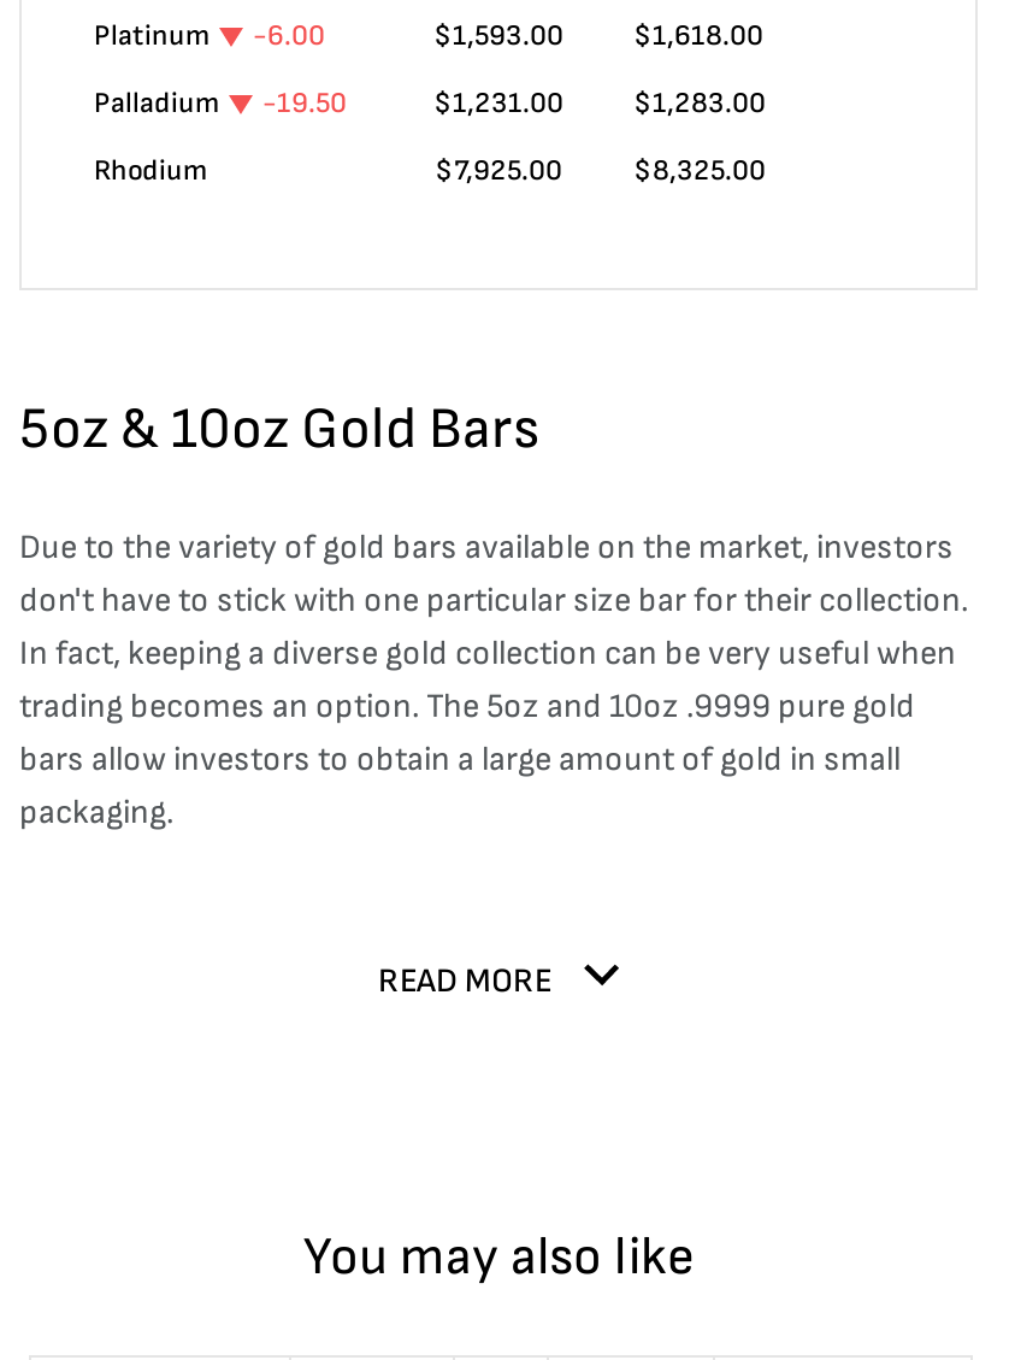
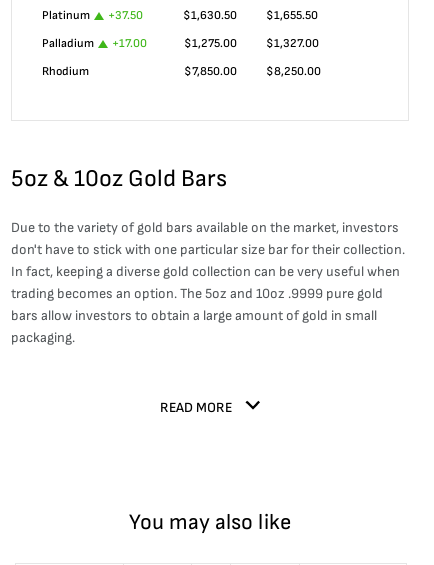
- -6.00
- $1,593.00
- $1,618.00
+ +37.50
+ $1,630.50
+ $1,655.50

- -19.50
- $1,231.00
- $1,283.00
+ +17.00
+ $1,275.00
+ $1,327.00

- $7,925.00
+ $7,850.00

- $8,325.00
+ $8,250.00
